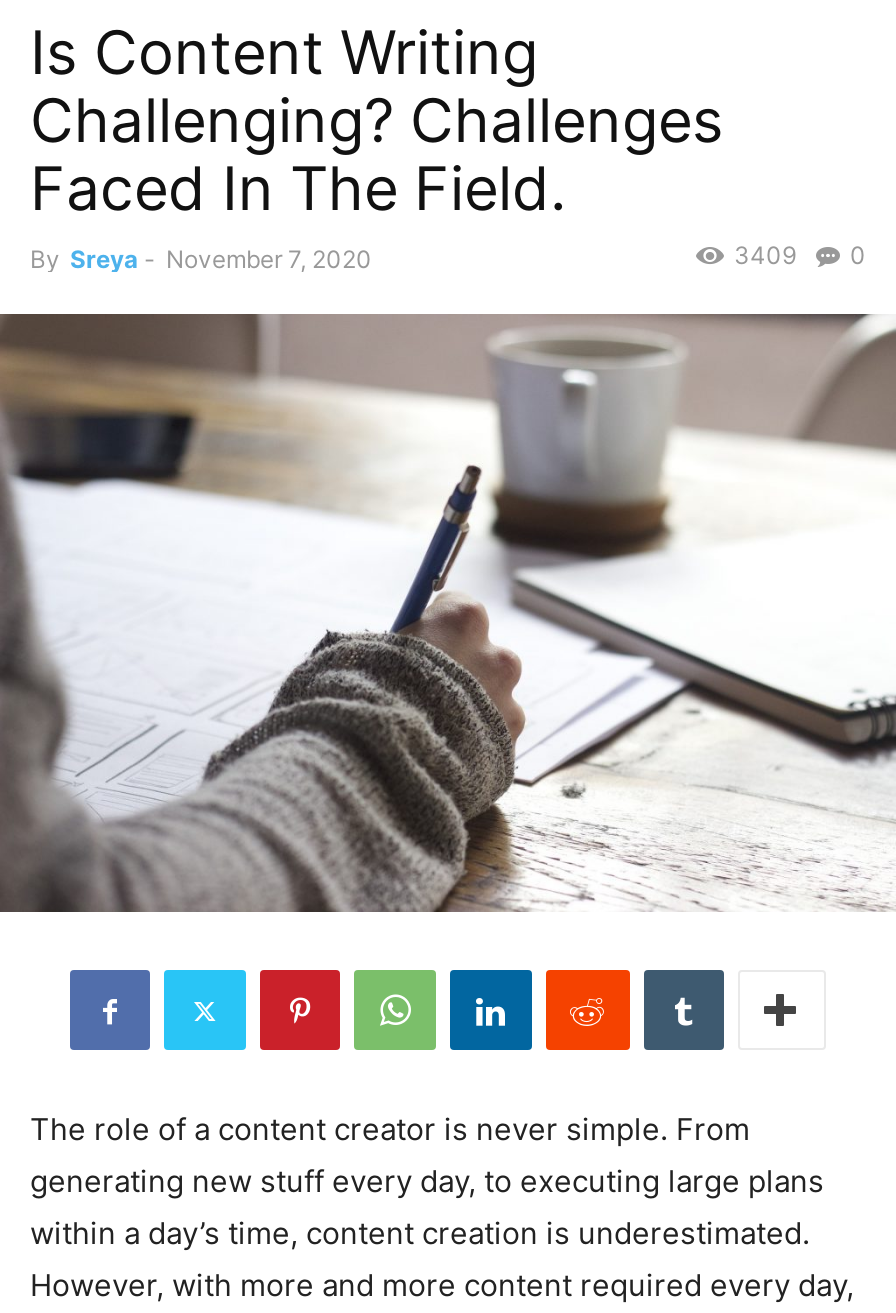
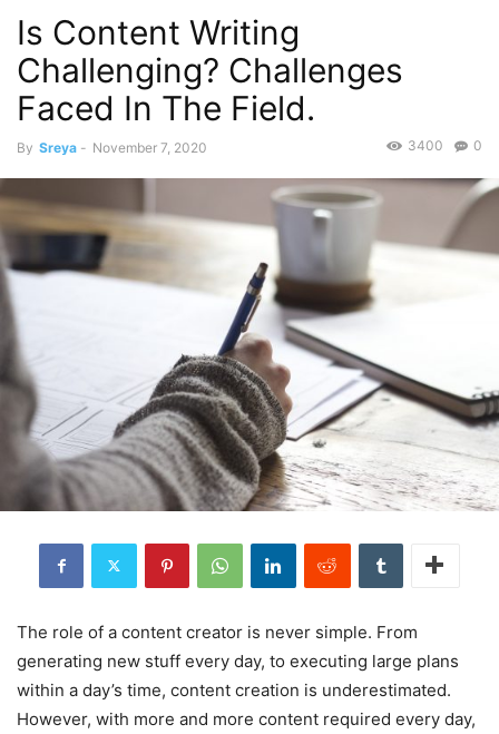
- 3409 0
+ 3400 0
